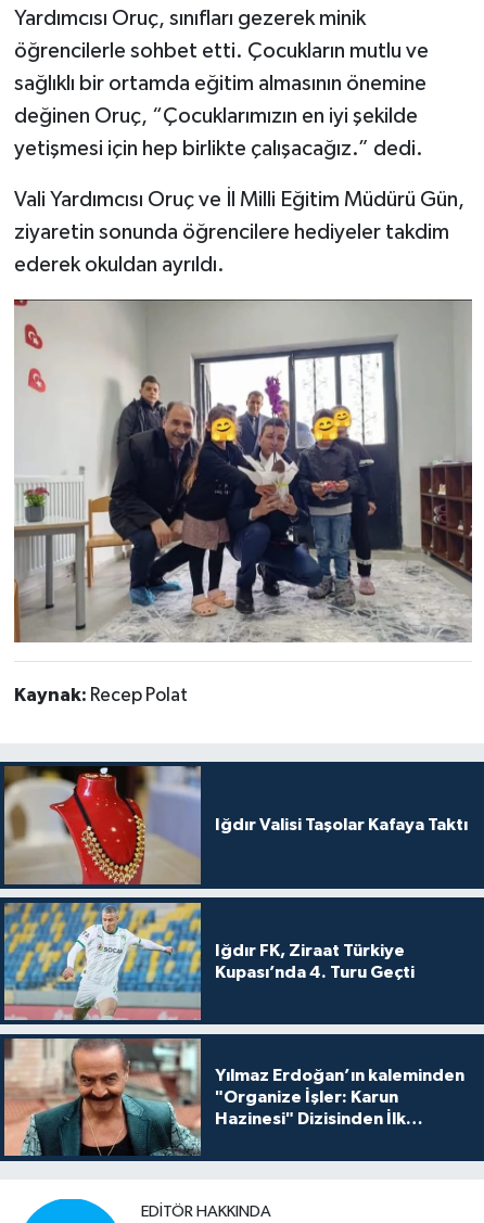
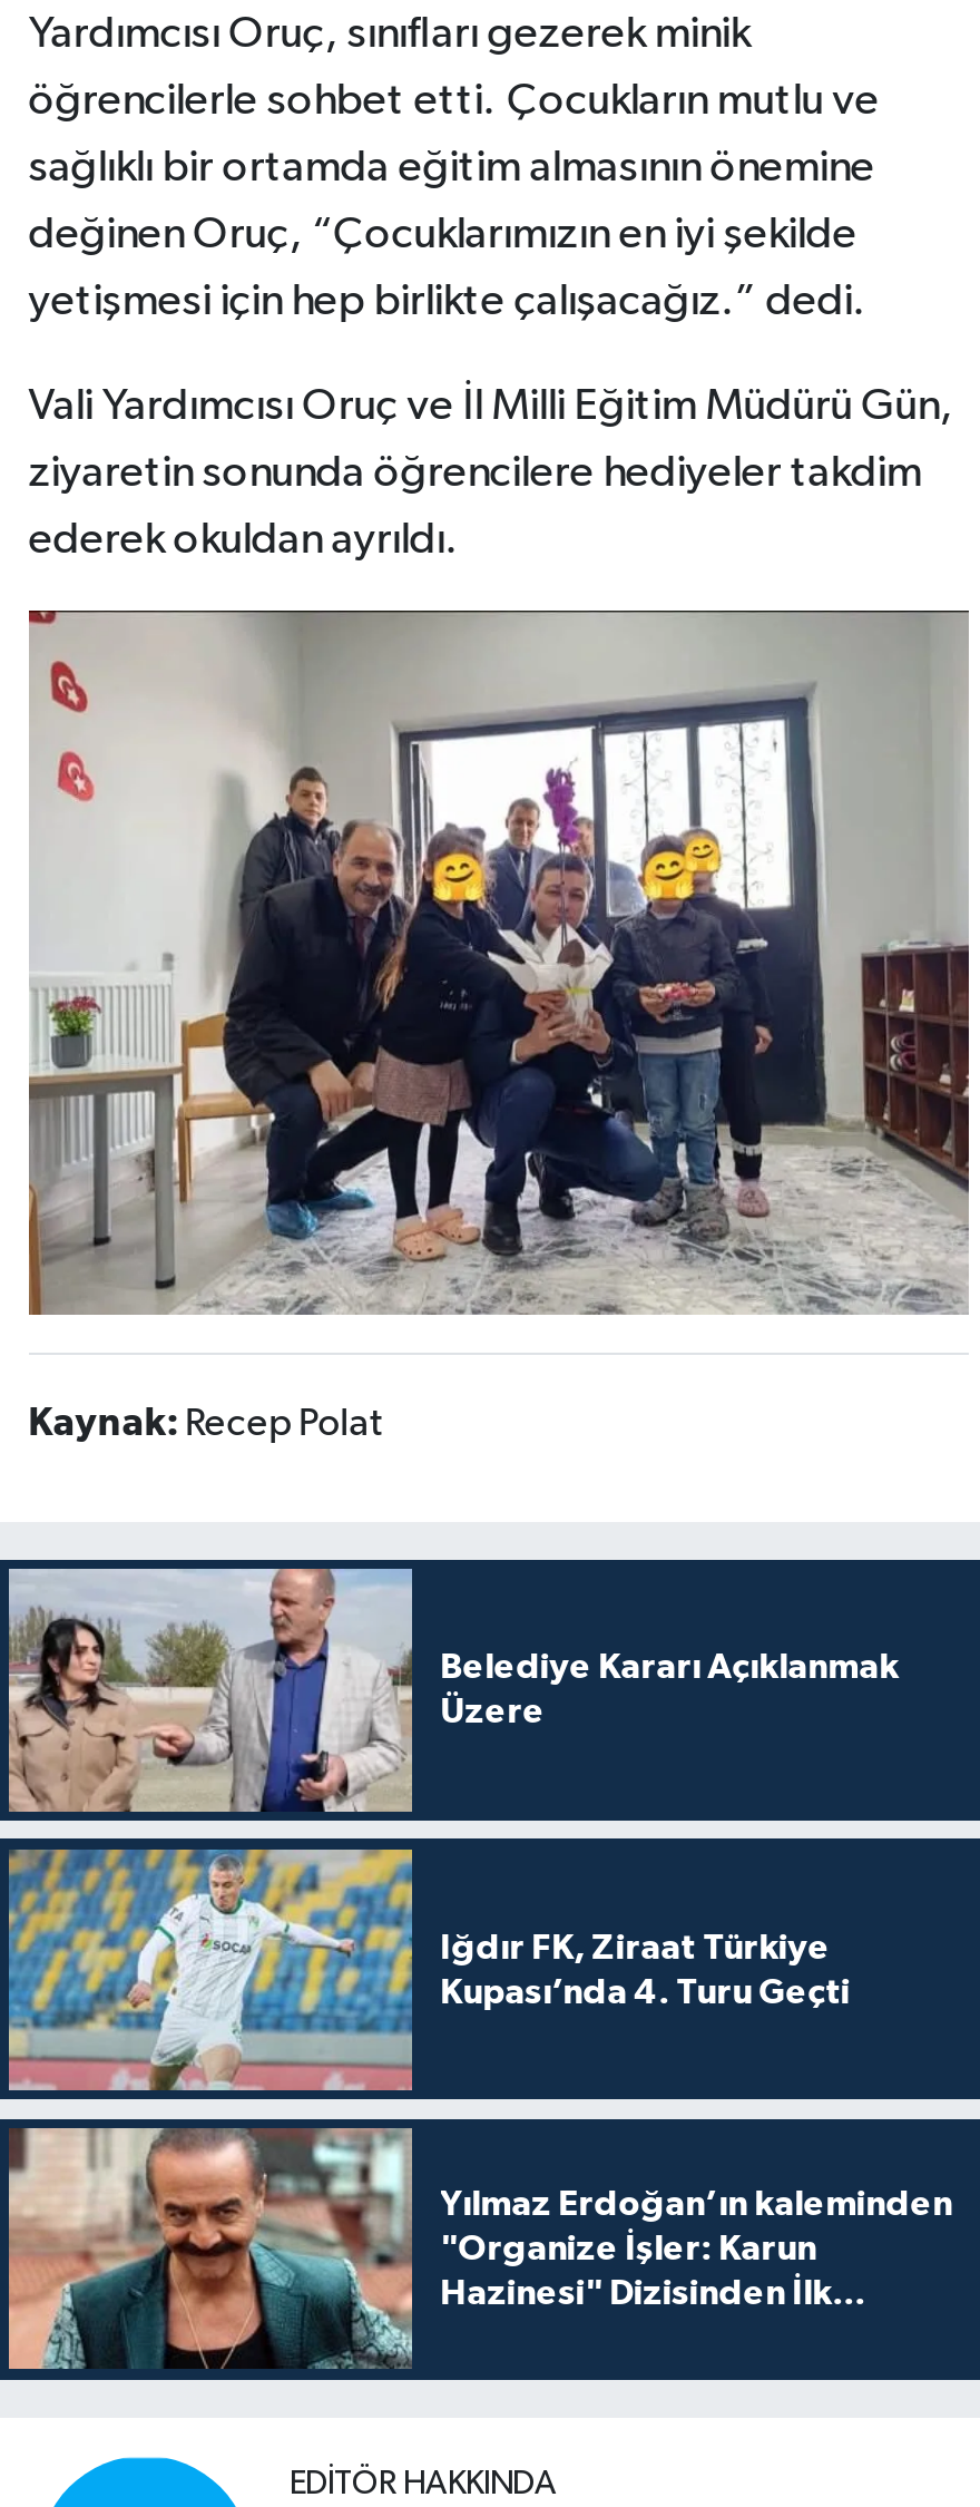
- [image]
- Iğdır Valisi Taşolar Kafaya Taktı
+ [image]
+ Belediye Kararı Açıklanmak
+ Üzere
